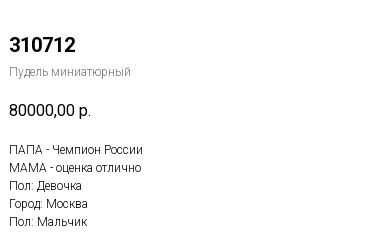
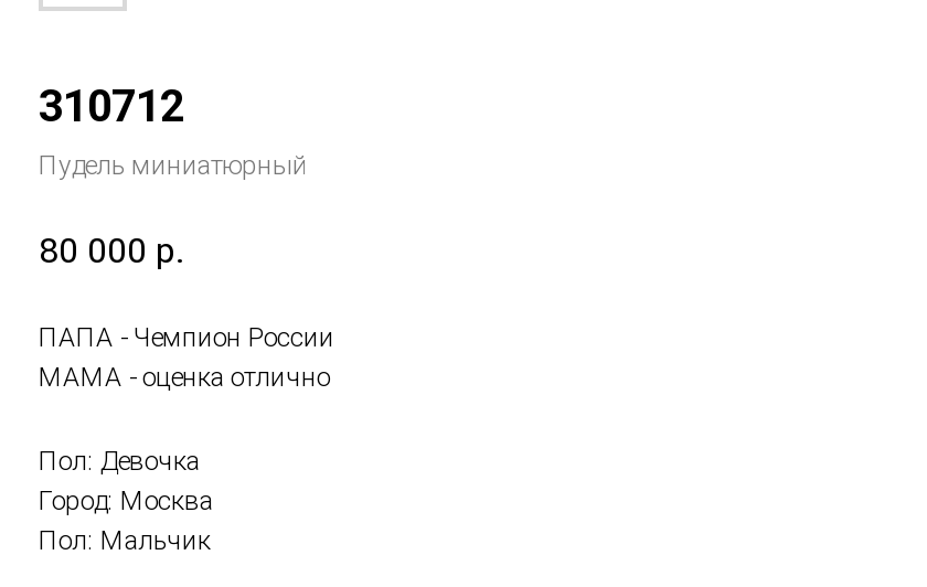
- 80000,00 р.
+ 80 000 р.
